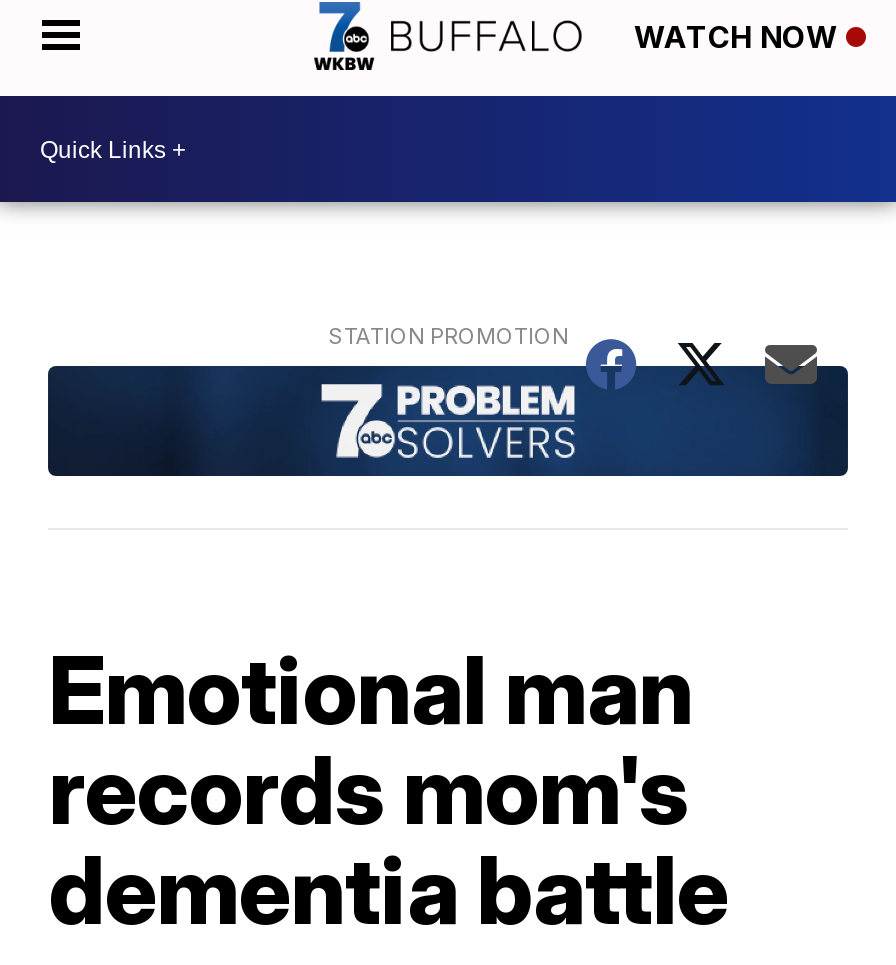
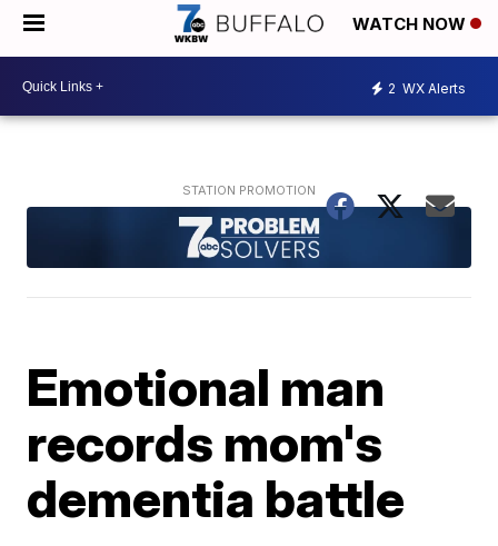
+ 2 WX Alerts
